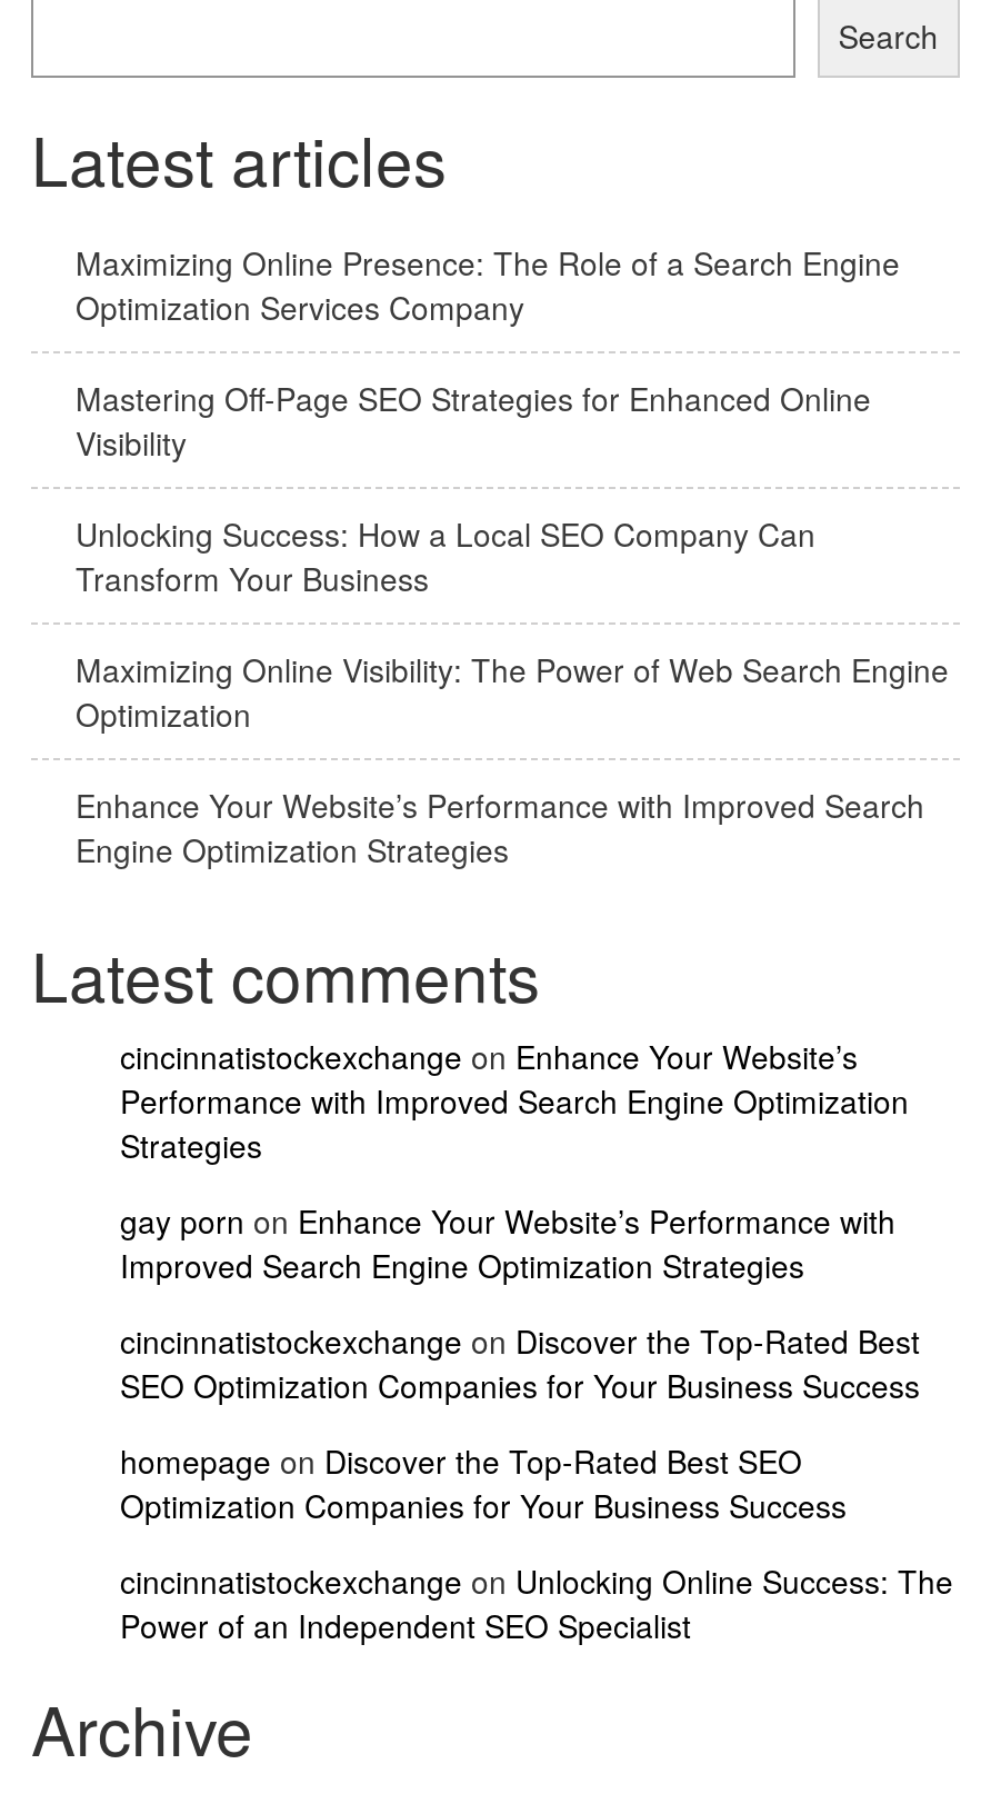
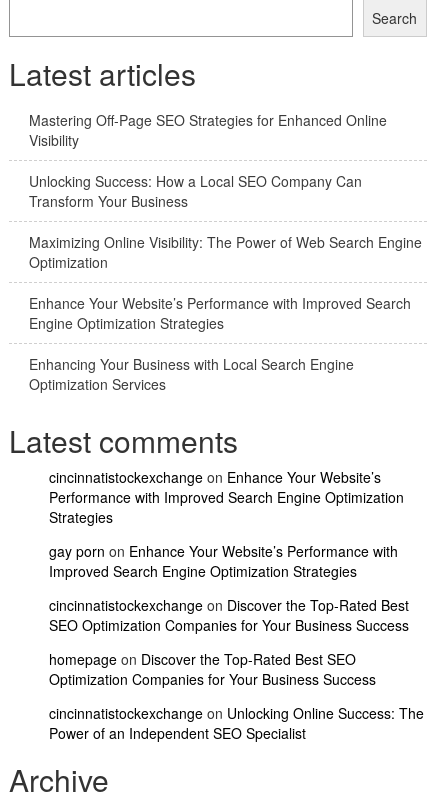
- Maximizing Online Presence: The Role of a Search Engine
- Optimization Services Company

moved up: Mastering Off-Page SEO Strategies for Enhanced Online | Visibility | Unlocking Success: How a Local SEO Company Can | Transform Your Business | Maximizing Online Visibility: The Power of Web Search Engine | Optimization | Enhance Your Website’s Performance with Improved Search | Engine Optimization Strategies

+ Enhancing Your Business with Local Search Engine
+ Optimization Services
